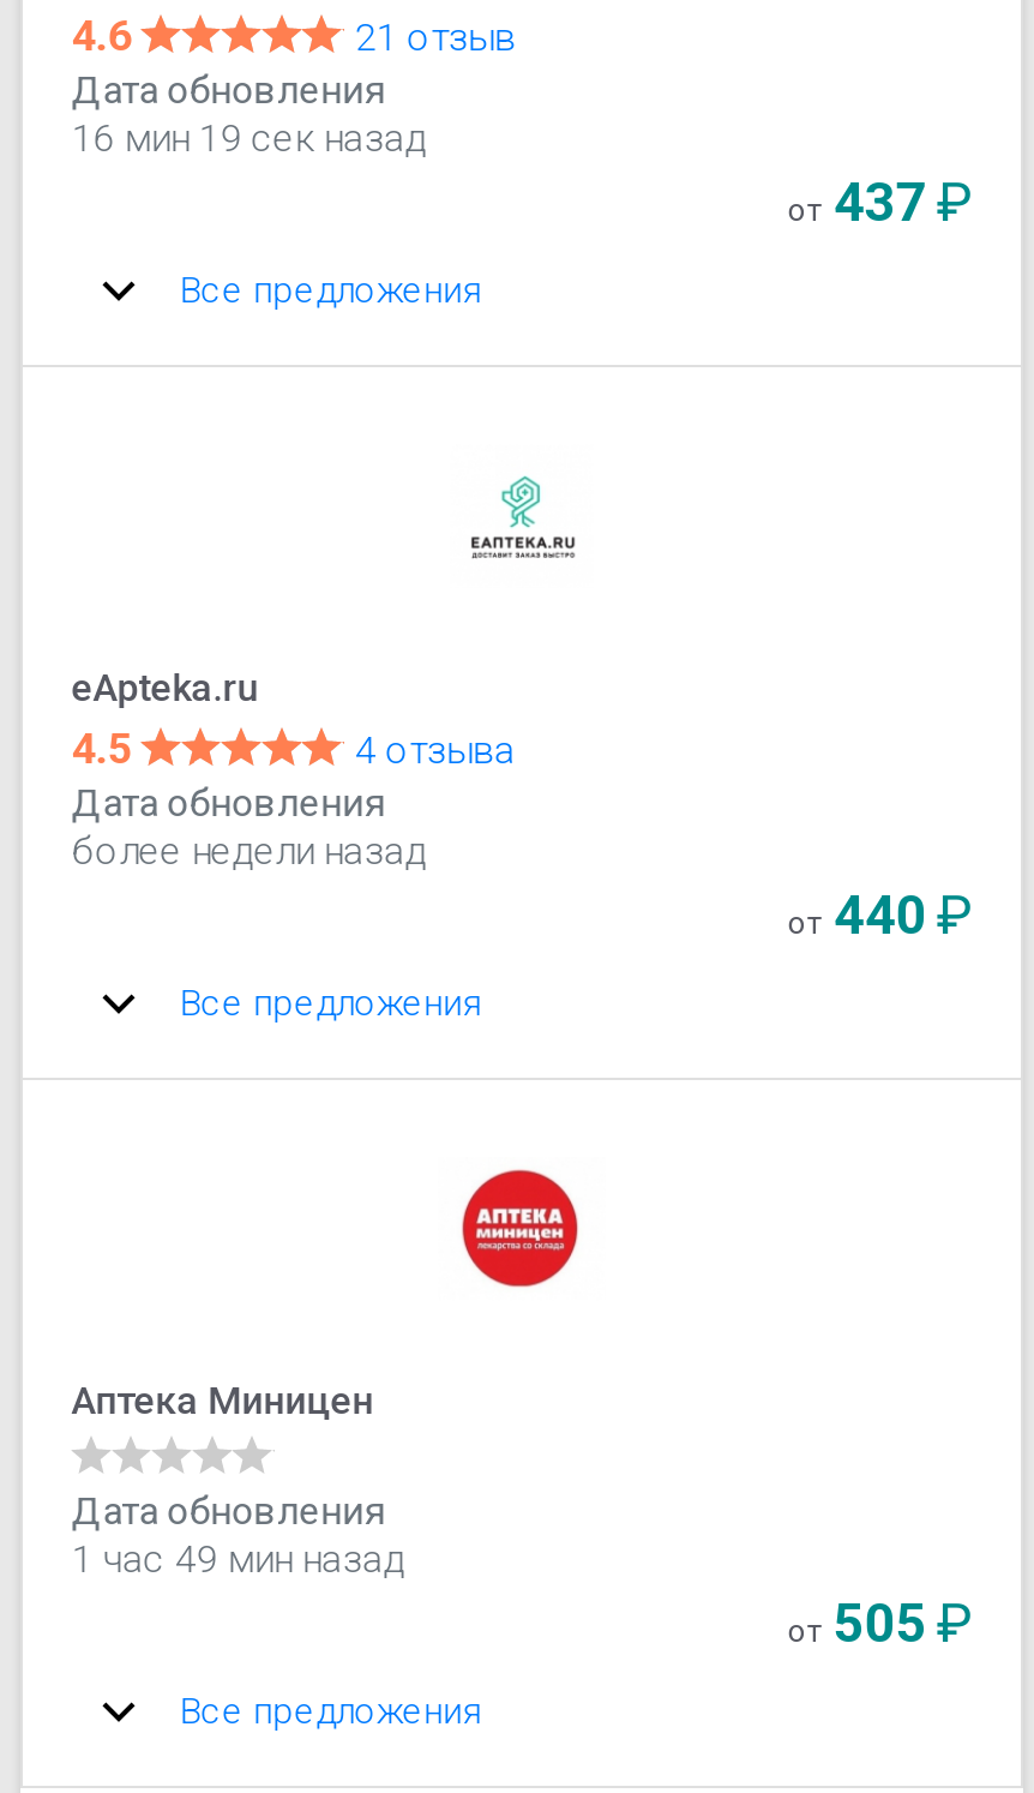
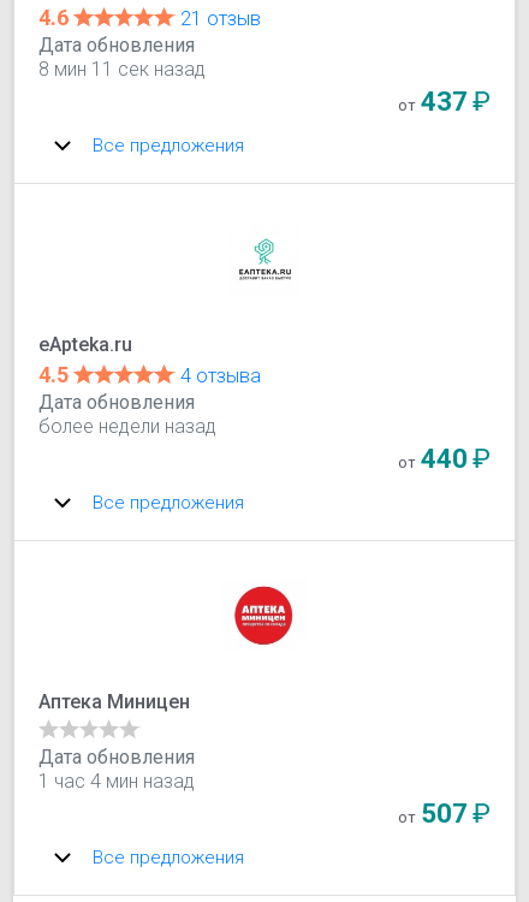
- 16 мин 19 сек назад
+ 8 мин 11 сек назад

- 1 час 49 мин назад
+ 1 час 4 мин назад

- от 505 ₽
+ от 507 ₽
